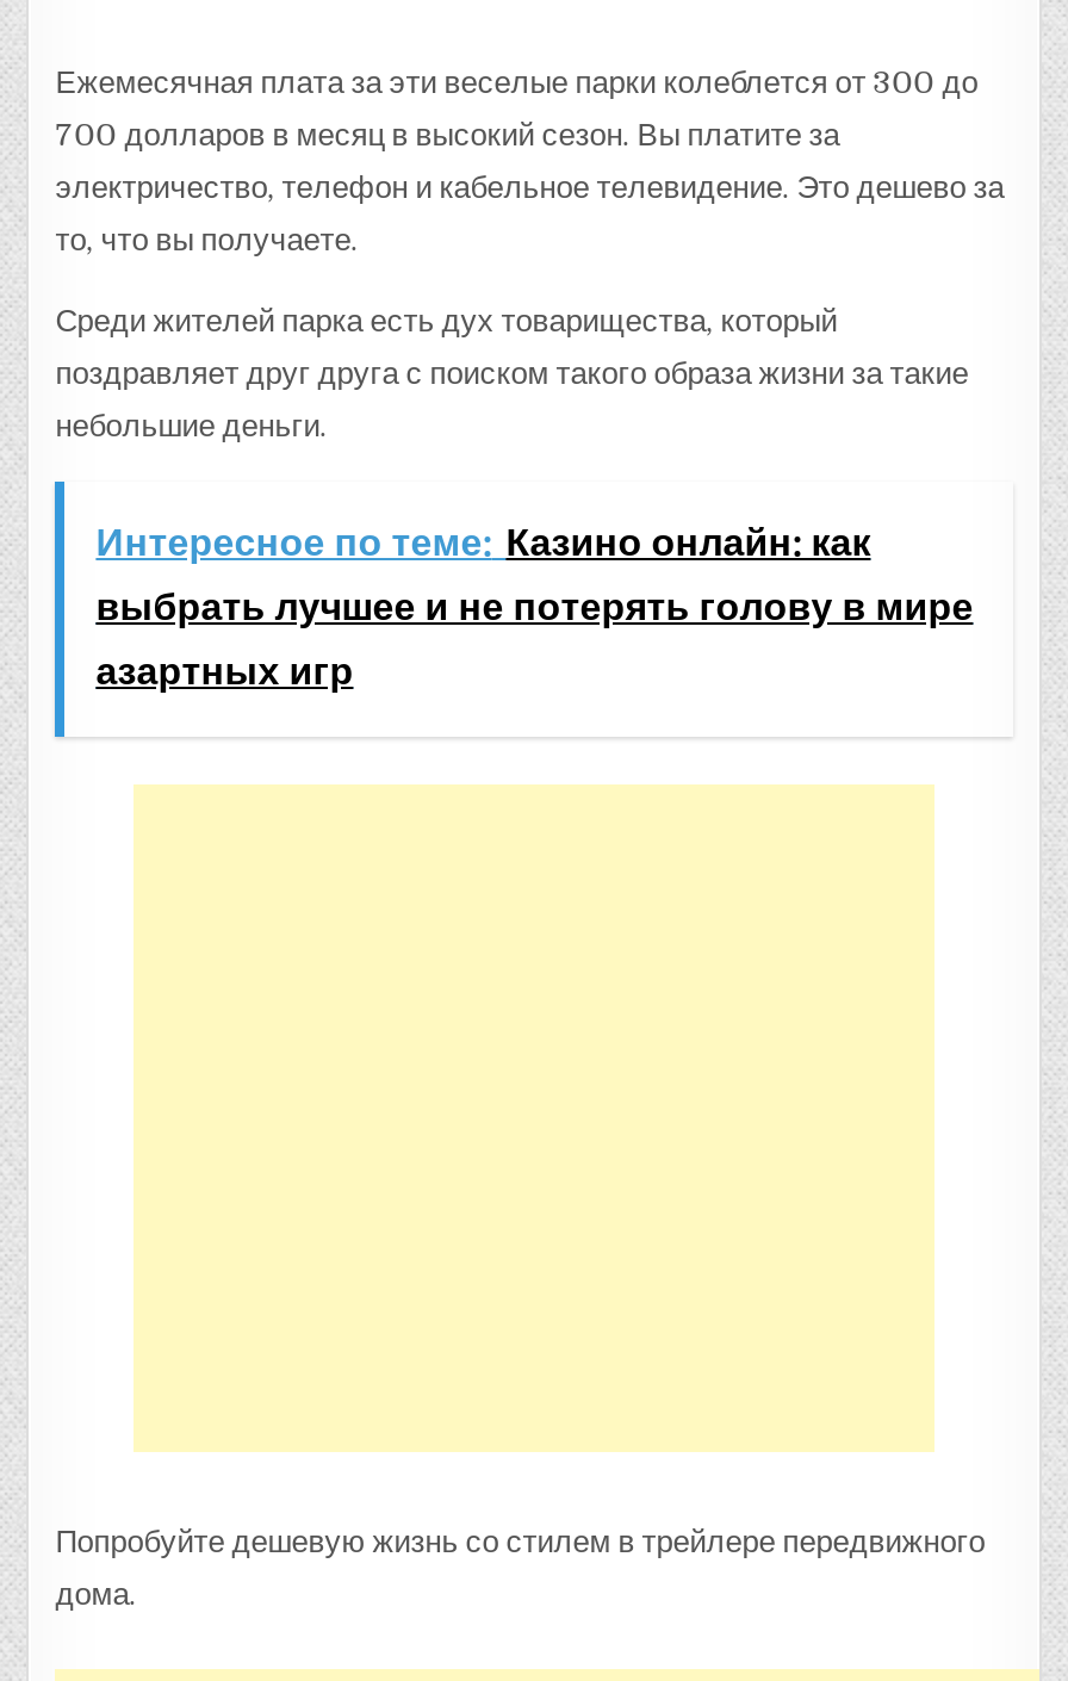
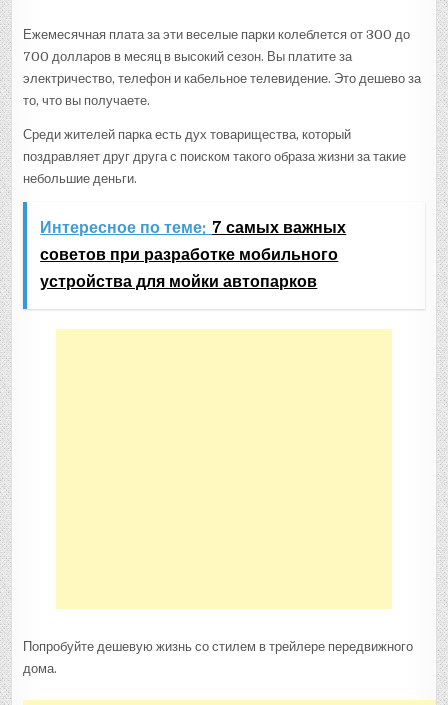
- Интересное по теме: Казино онлайн: как
+ Интересное по теме: 7 самых важных

- выбрать лучшее и не потерять голову в мире
+ советов при разработке мобильного

- азартных игр
+ устройства для мойки автопарков
